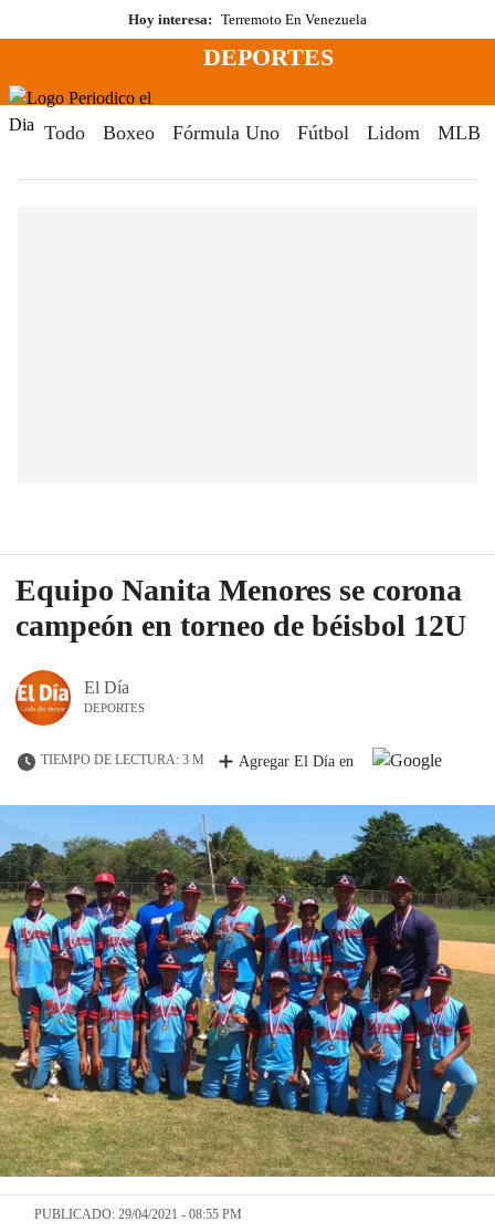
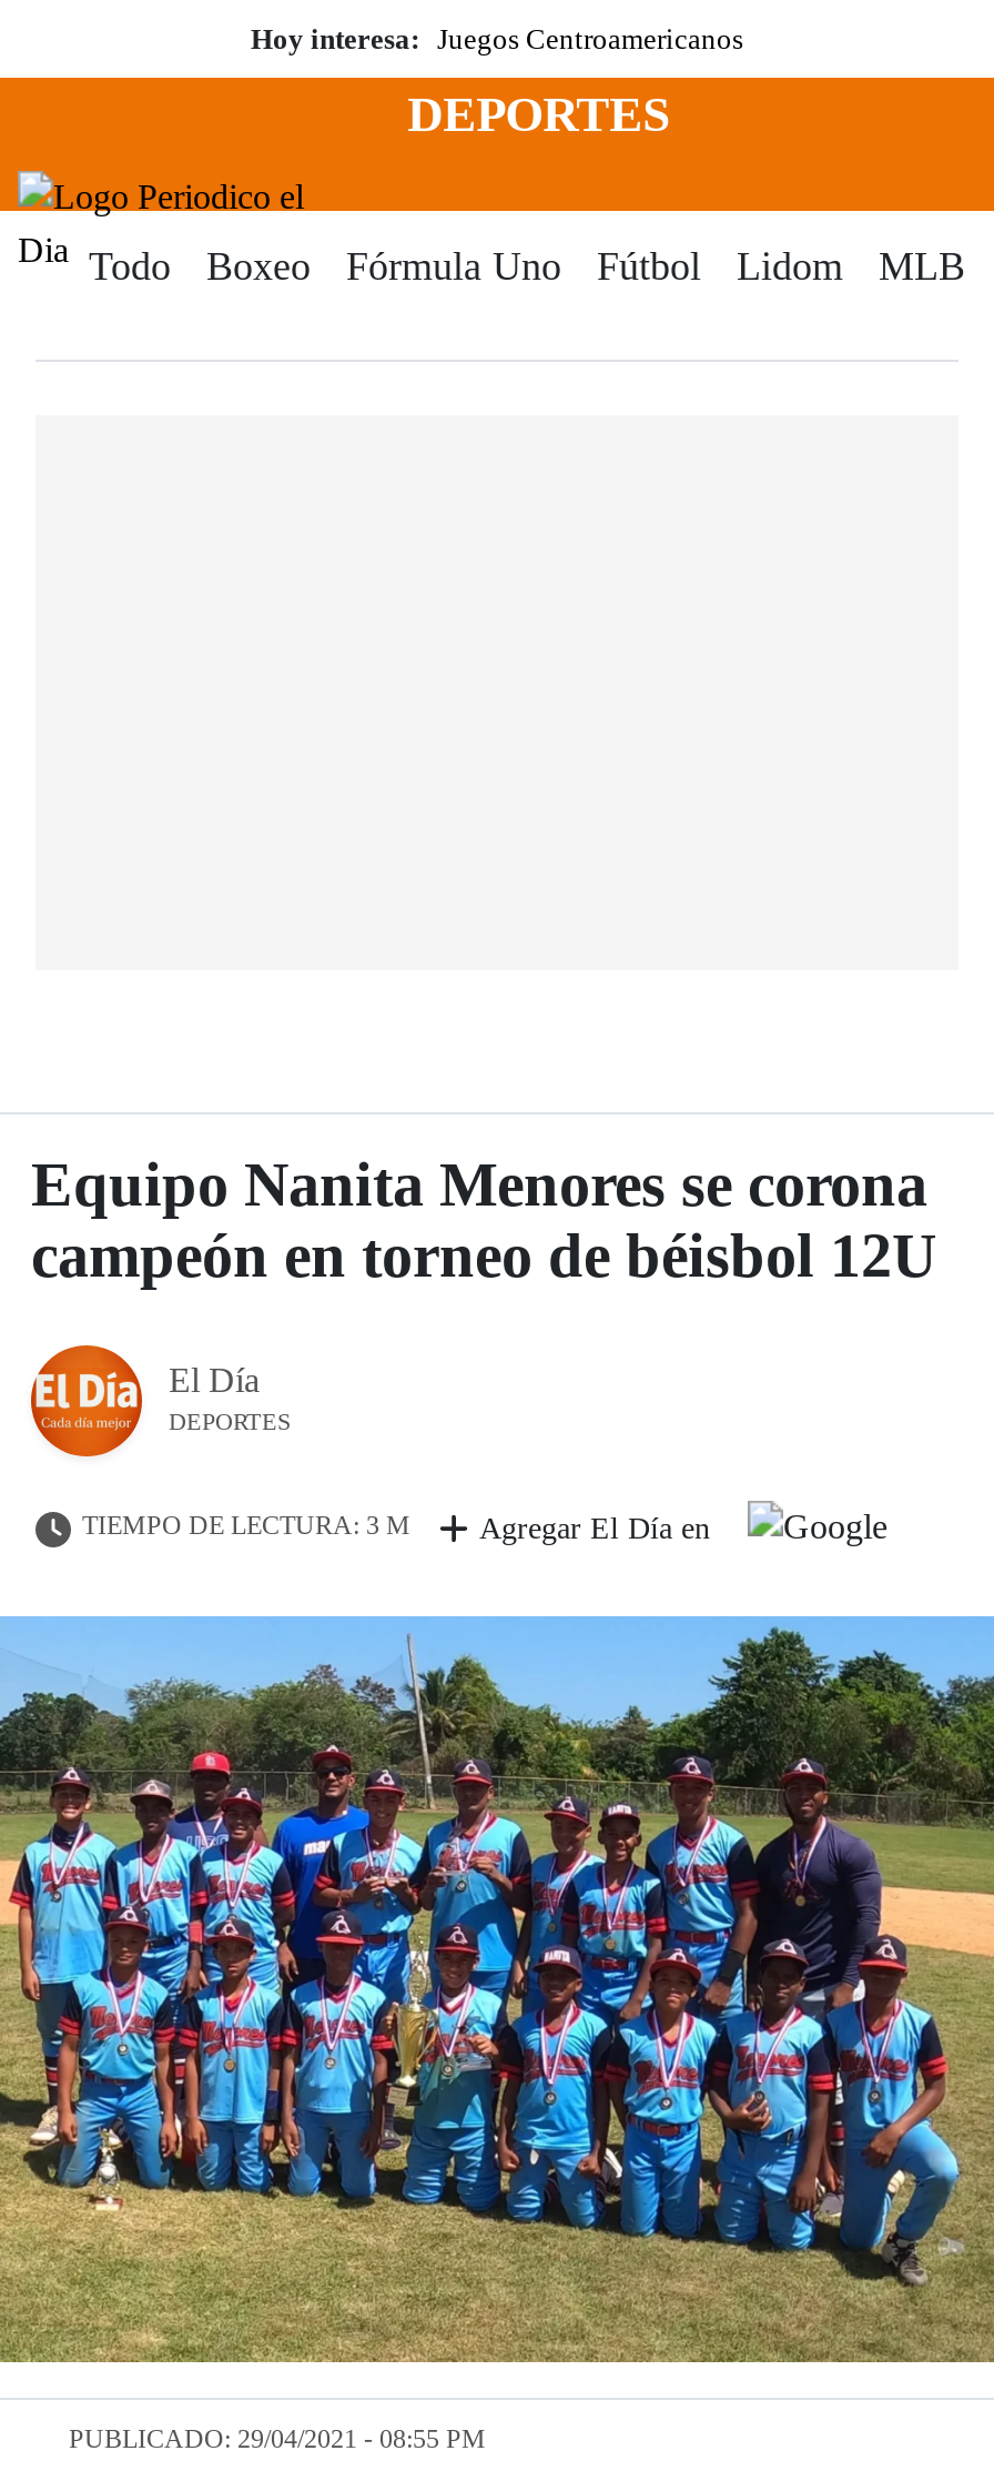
- Hoy interesa: Terremoto En Venezuela
+ Hoy interesa: Juegos Centroamericanos
